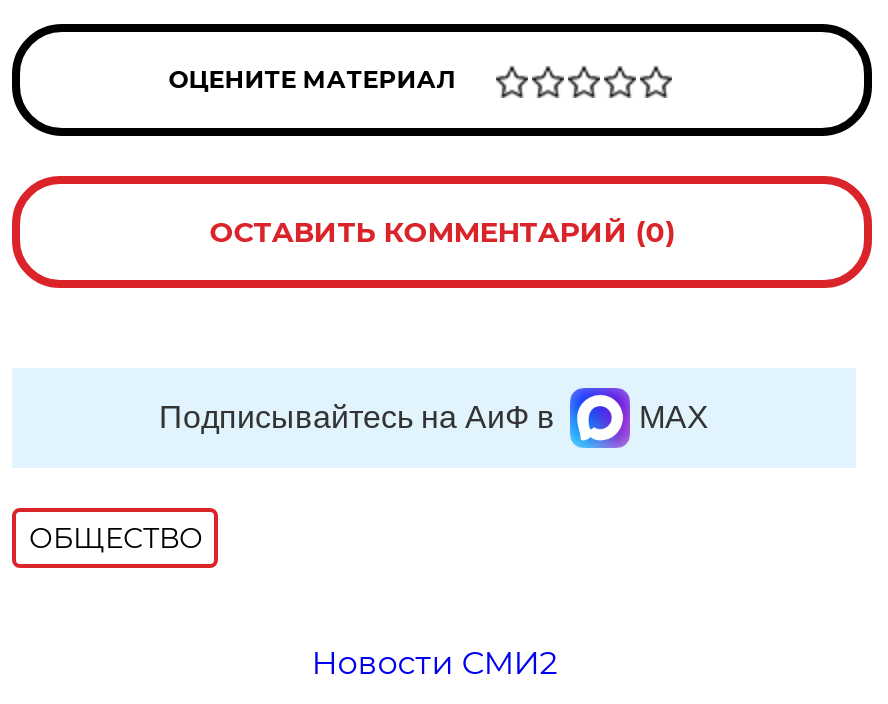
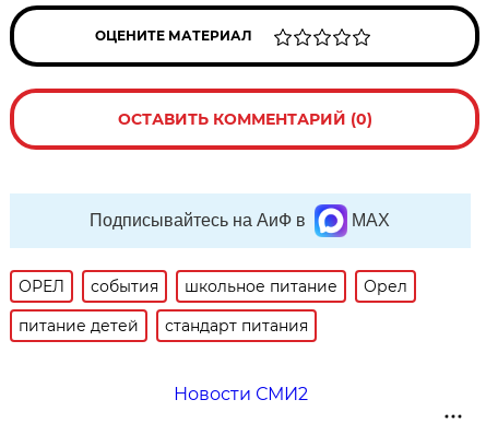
- ОБЩЕСТВО
+ ОРЕЛ
+ события
+ школьное питание
+ Орел
+ питание детей
+ стандарт питания
